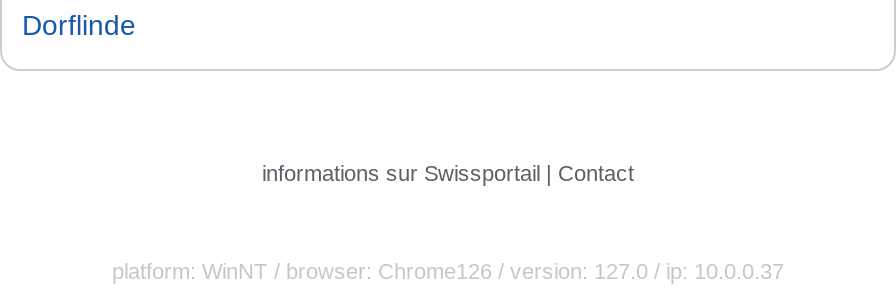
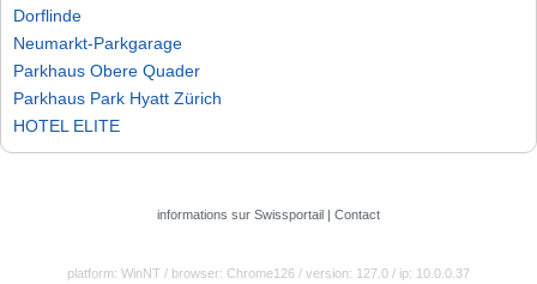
+ Neumarkt-Parkgarage
+ Parkhaus Obere Quader
+ Parkhaus Park Hyatt Zürich
+ HOTEL ELITE
